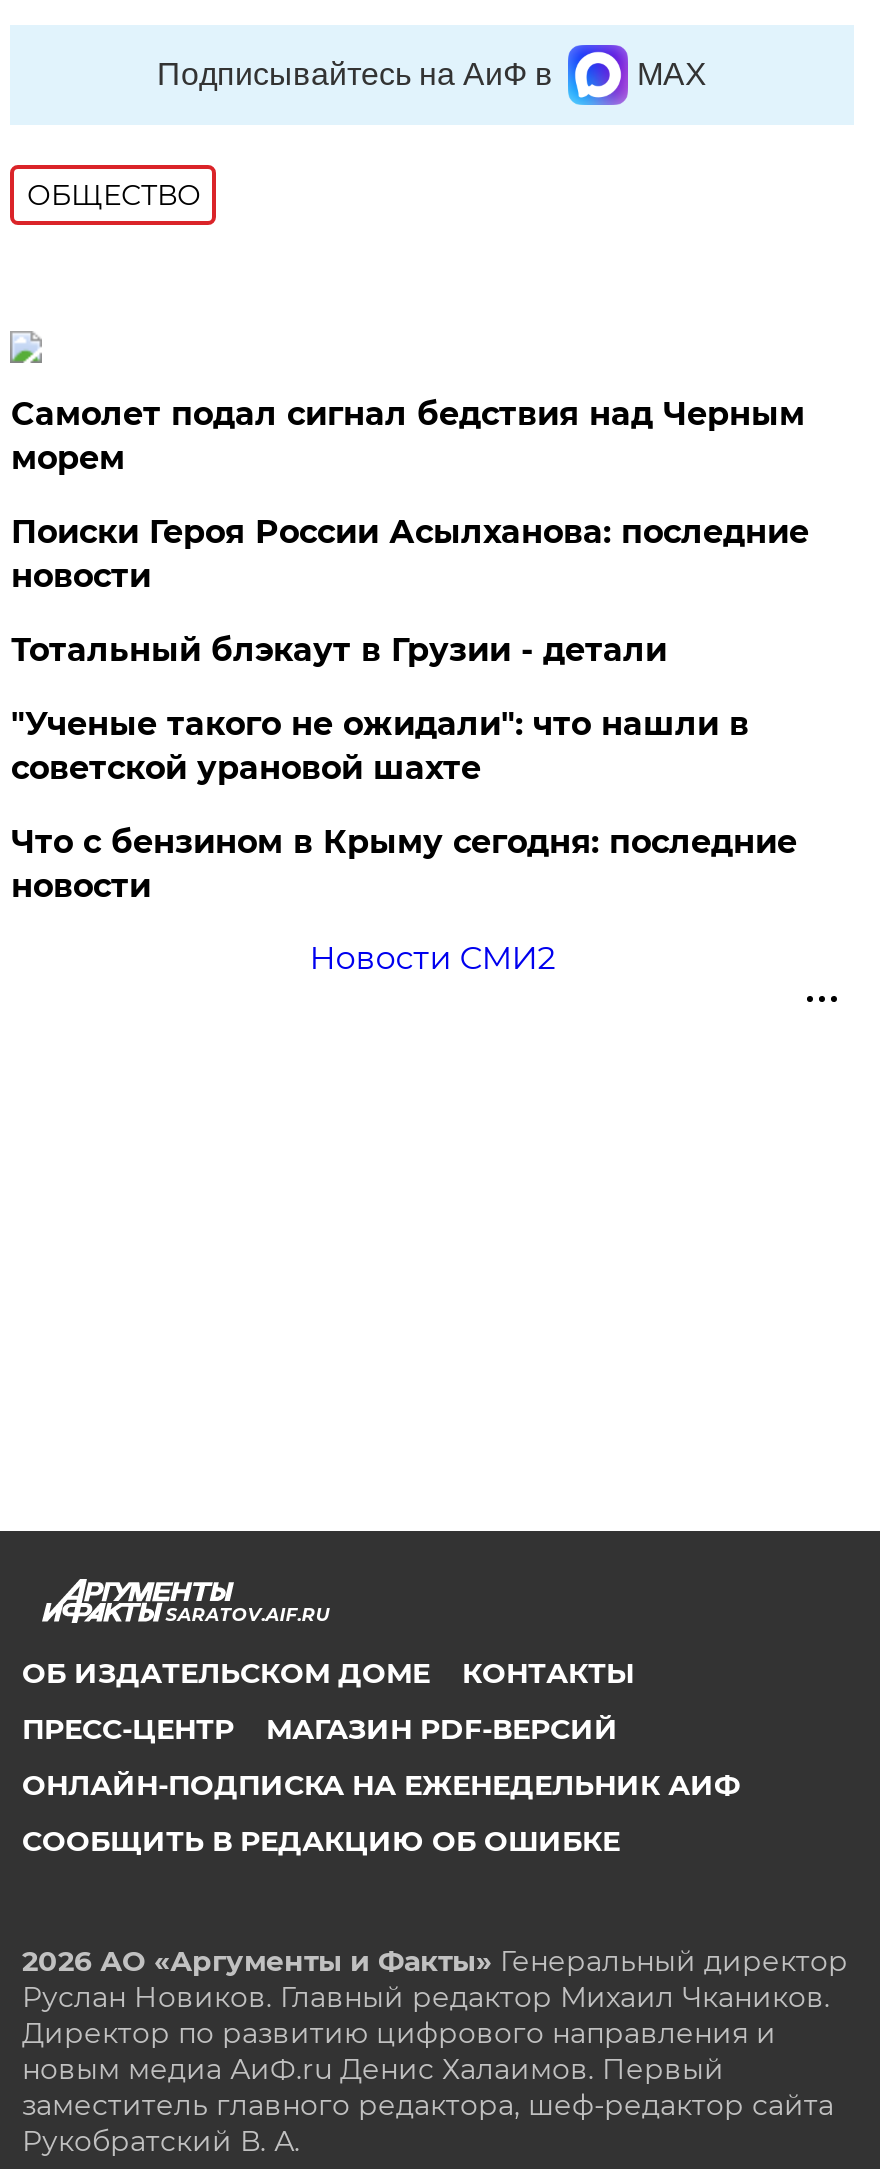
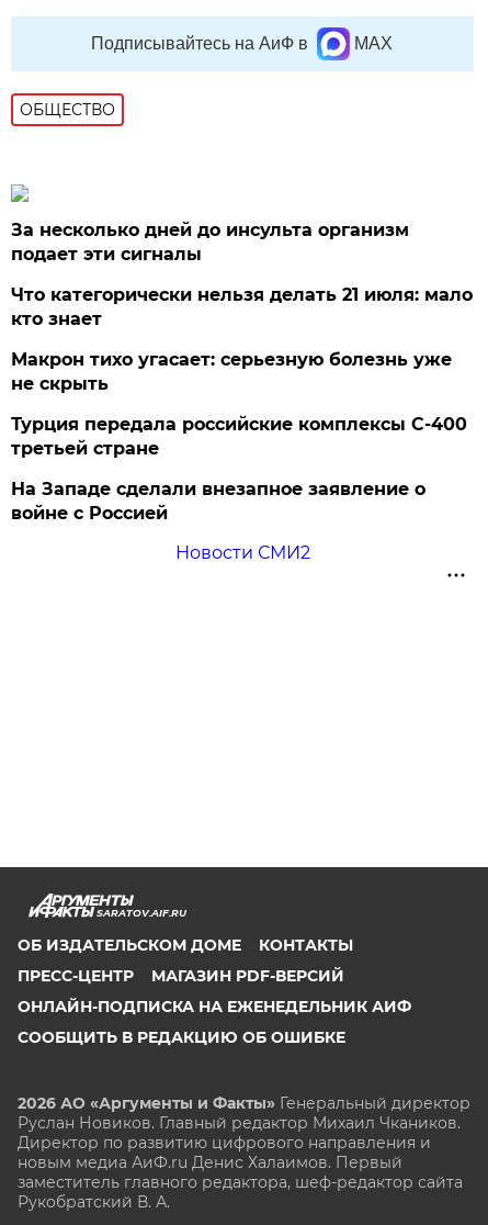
- Самолет подал сигнал бедствия над Черным
- морем
+ За несколько дней до инсульта организм
+ подает эти сигналы

- Поиски Героя России Асылханова: последние
- новости
+ Что категорически нельзя делать 21 июля: мало
+ кто знает

- Тотальный блэкаут в Грузии - детали
+ Макрон тихо угасает: серьезную болезнь уже
+ не скрыть

- "Ученые такого не ожидали": что нашли в
- советской урановой шахте
+ Турция передала российские комплексы С-400
+ третьей стране

- Что с бензином в Крыму сегодня: последние
- новости
+ На Западе сделали внезапное заявление о
+ войне с Россией
